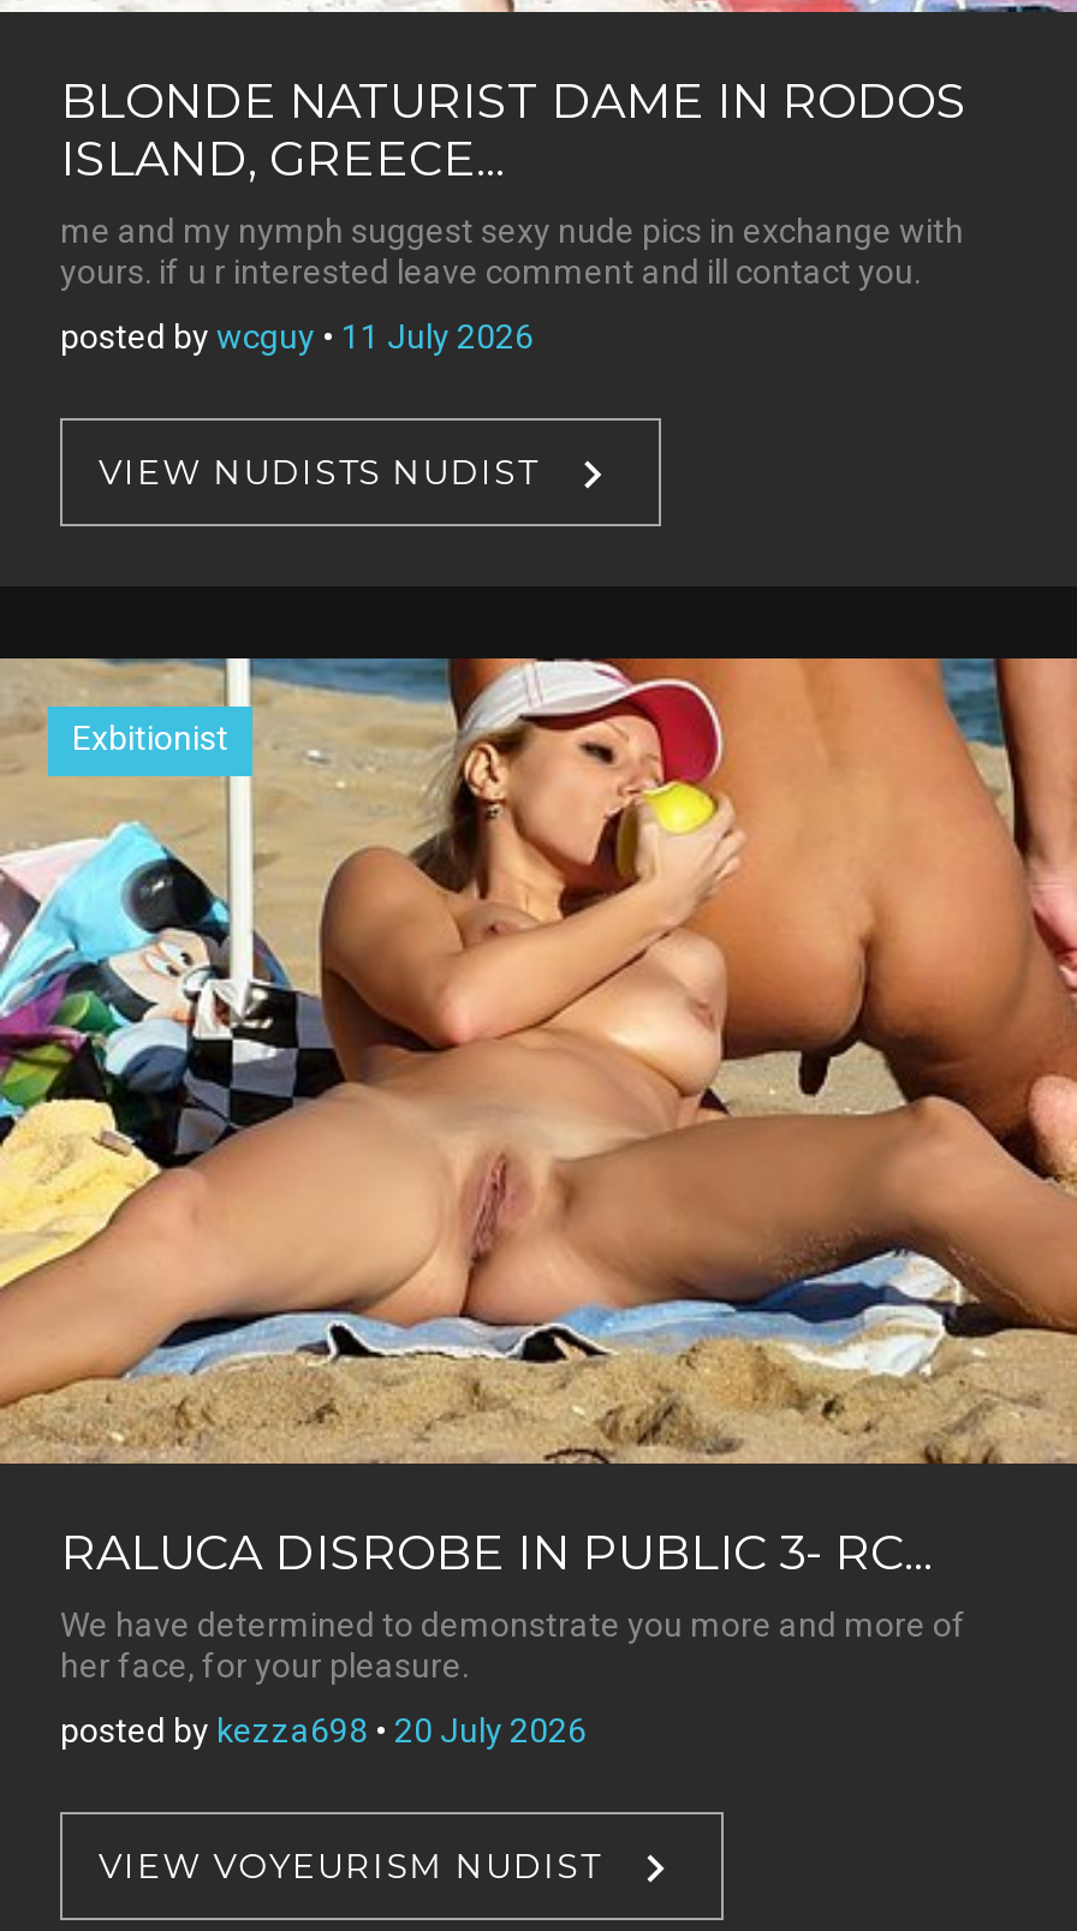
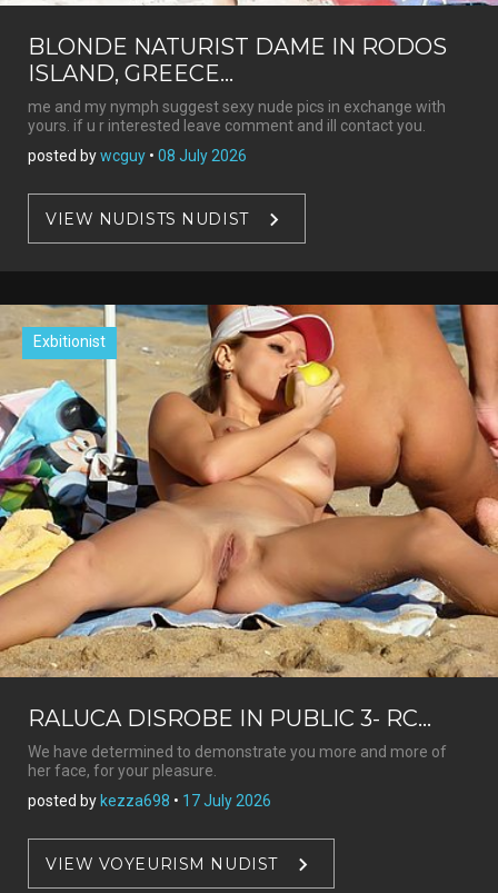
- posted by wcguy • 11 July 2026
+ posted by wcguy • 08 July 2026

- posted by kezza698 • 20 July 2026
+ posted by kezza698 • 17 July 2026
